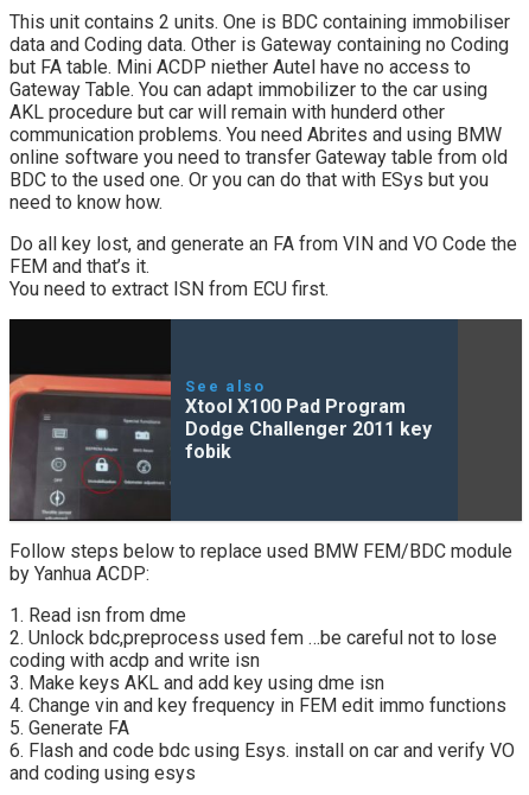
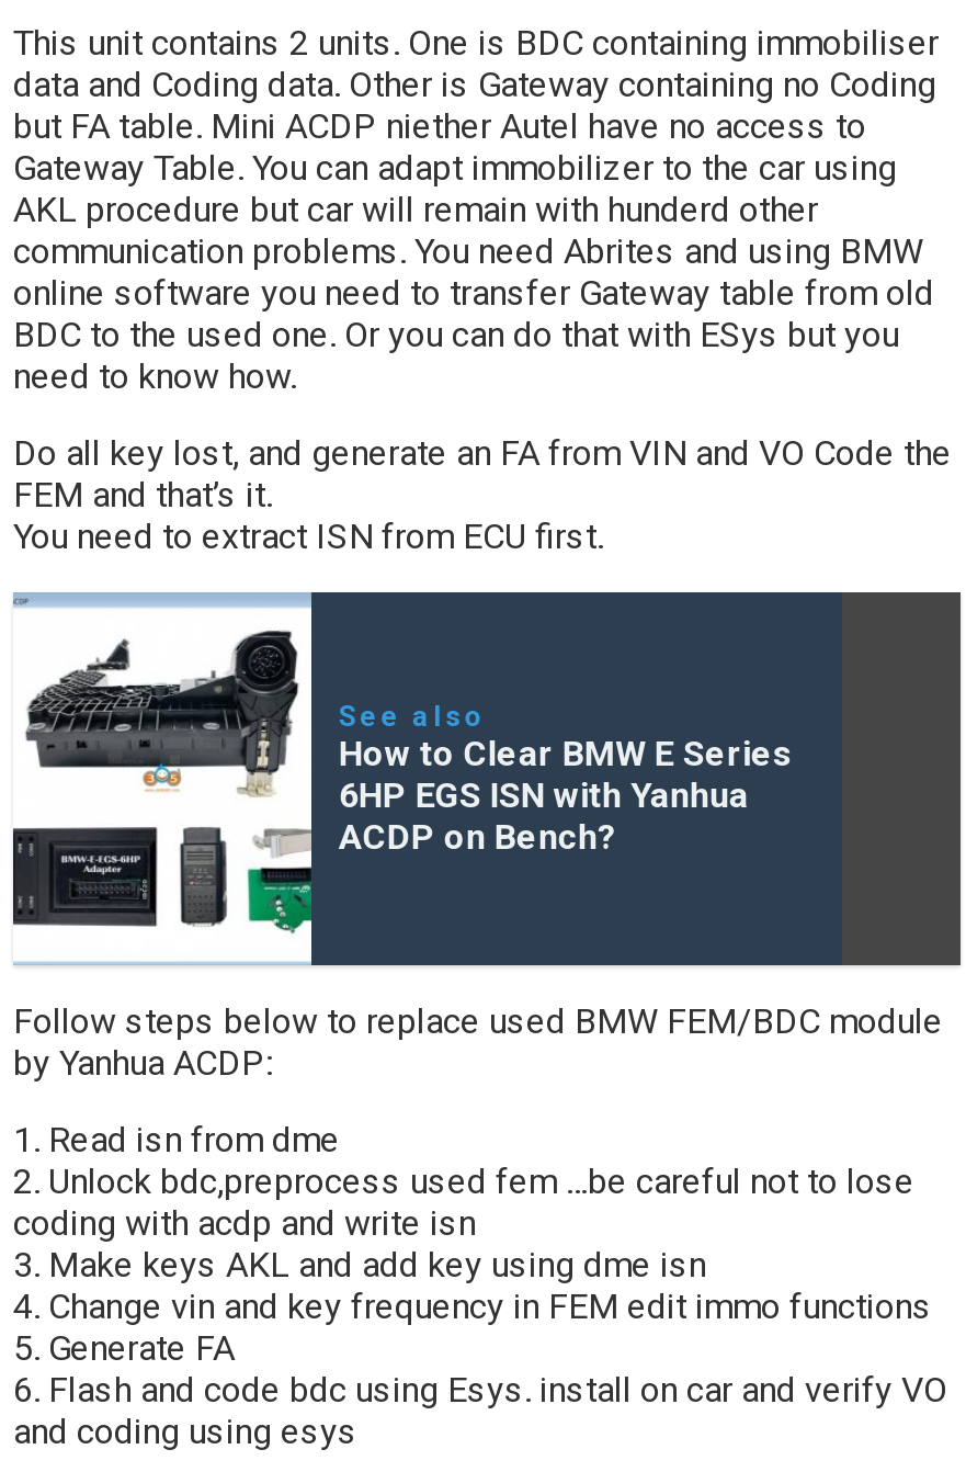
- [image]
- Xtool X100 Pad Program
- Dodge Challenger 2011 key
- fobik
+ [image]
+ How to Clear BMW E Series
+ 6HP EGS ISN with Yanhua
+ ACDP on Bench?
